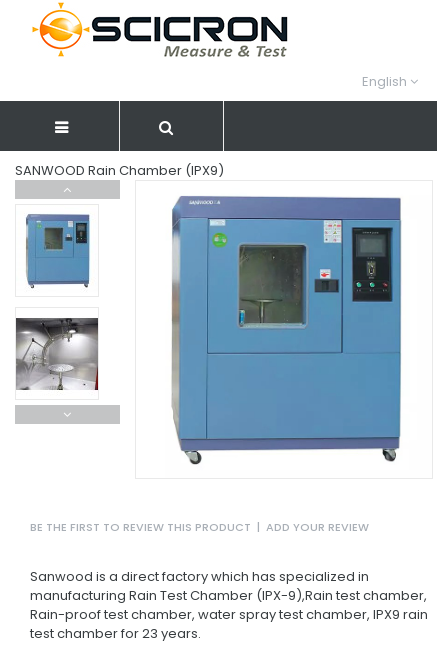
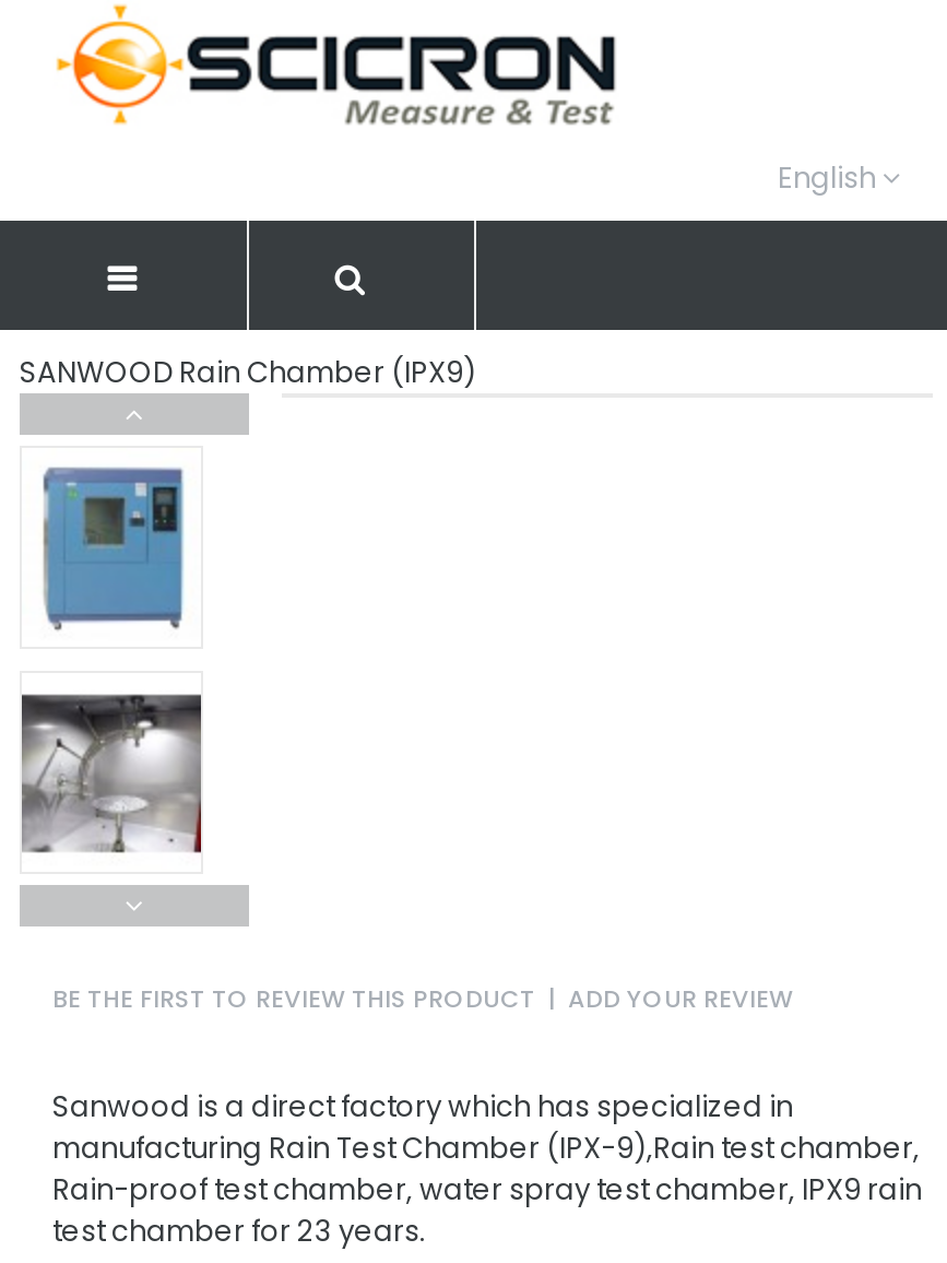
- [image]
